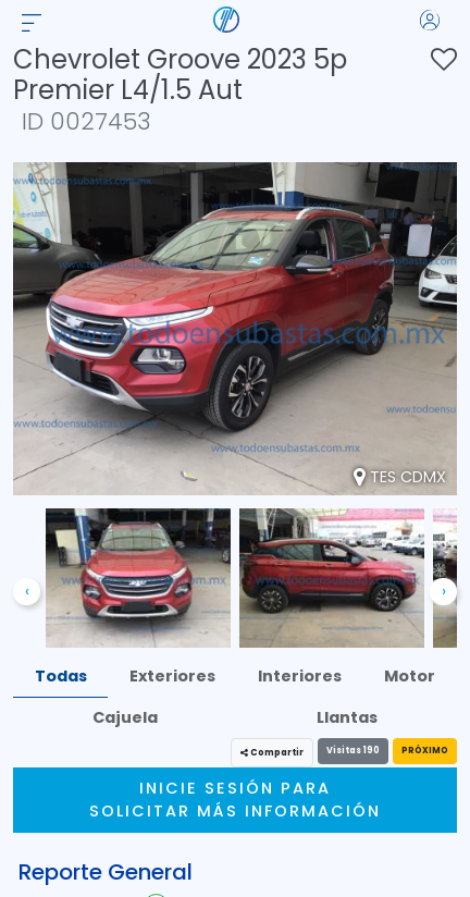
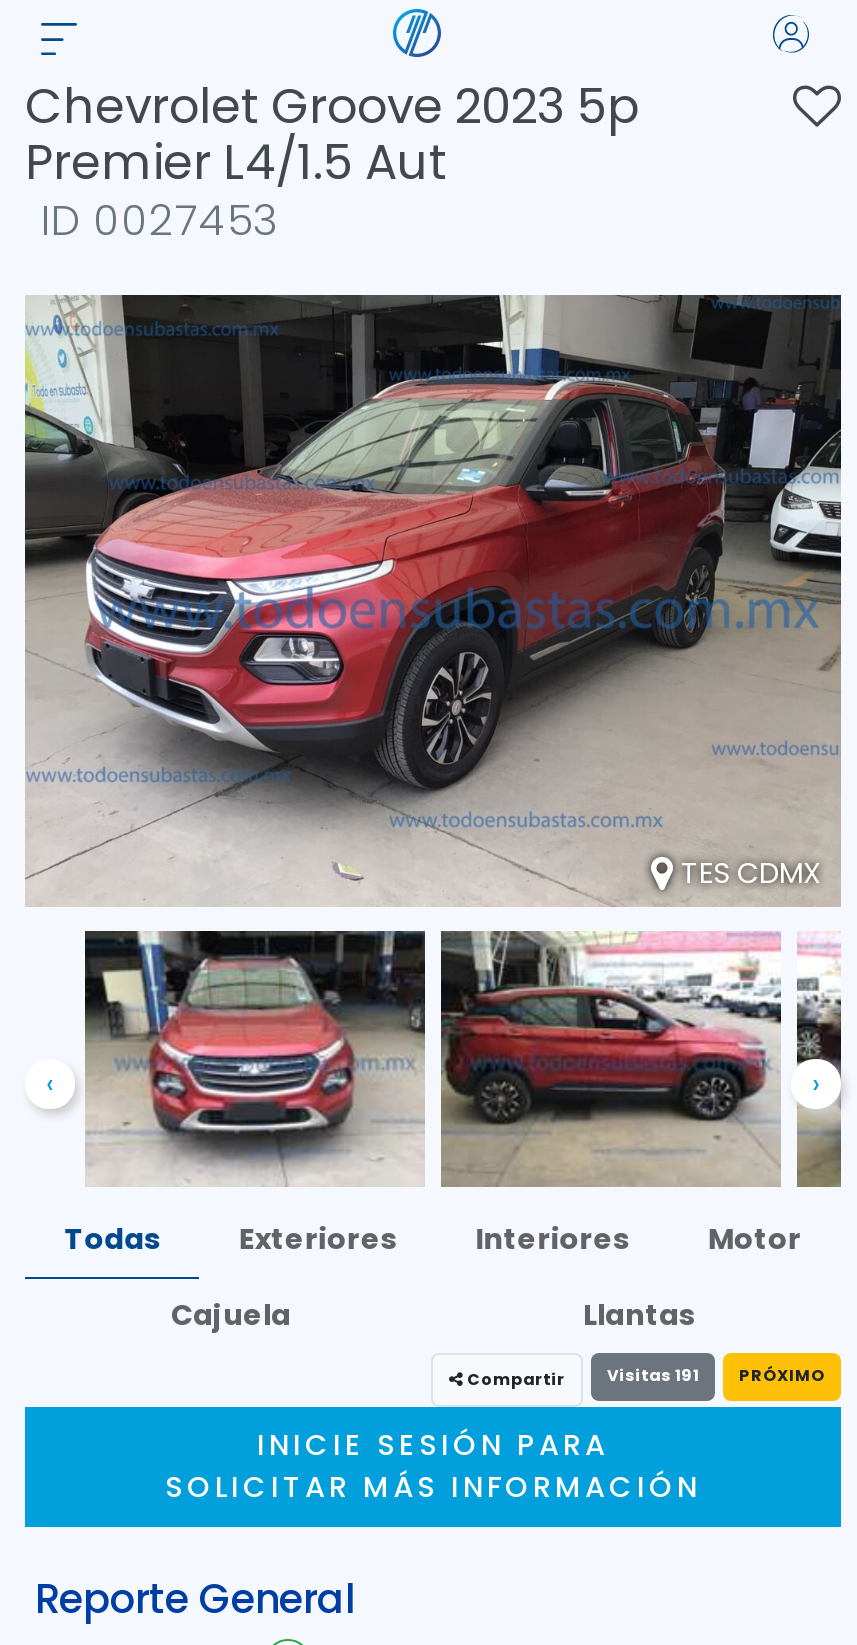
- Compartir Visitas 190 PRÓXIMO
+ Compartir Visitas 191 PRÓXIMO
